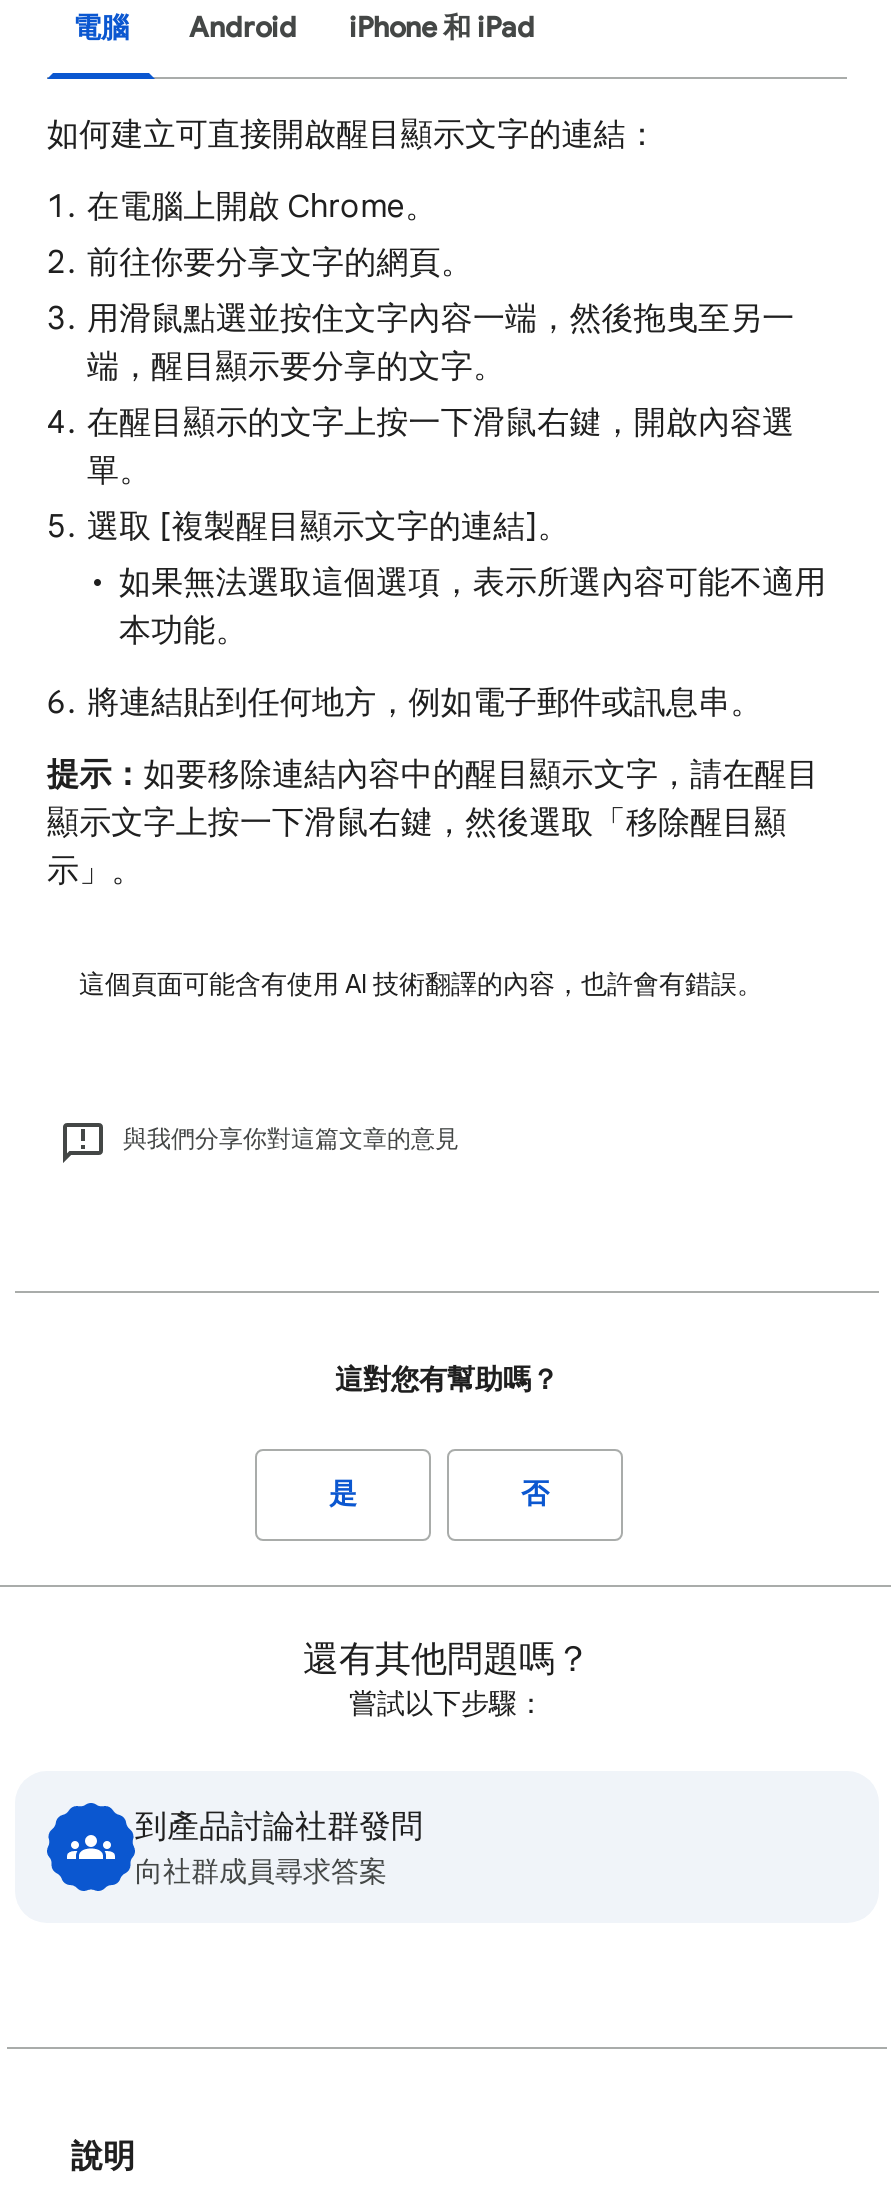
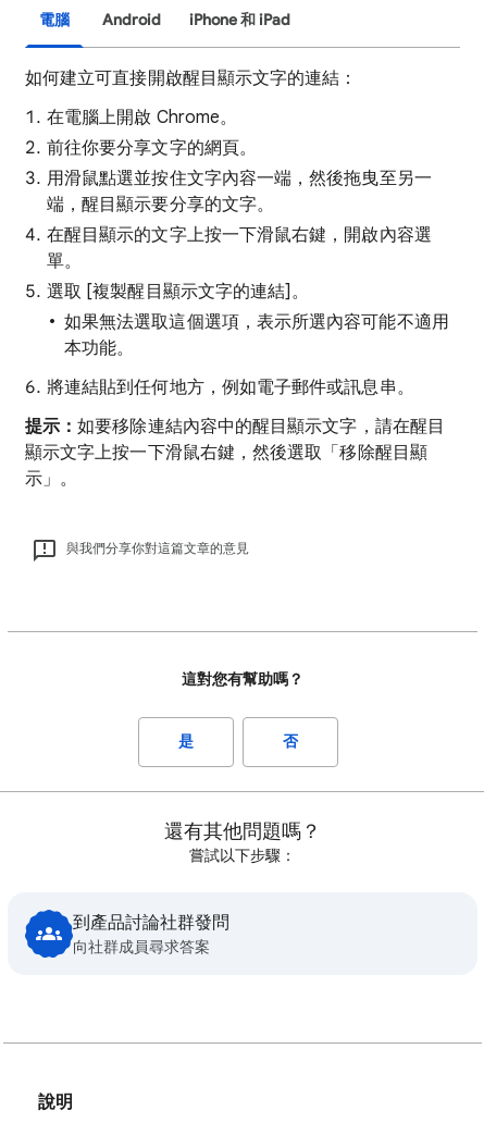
- 這個頁面可能含有使用 AI 技術翻譯的內容，也許會有錯誤。
